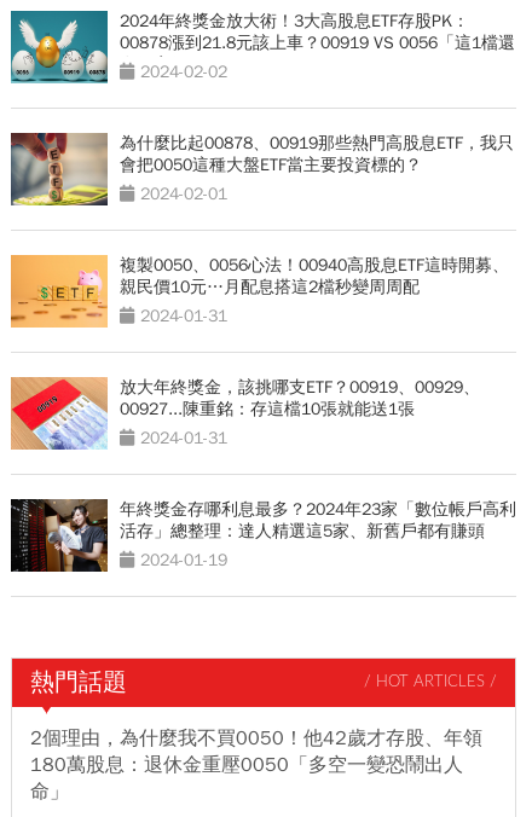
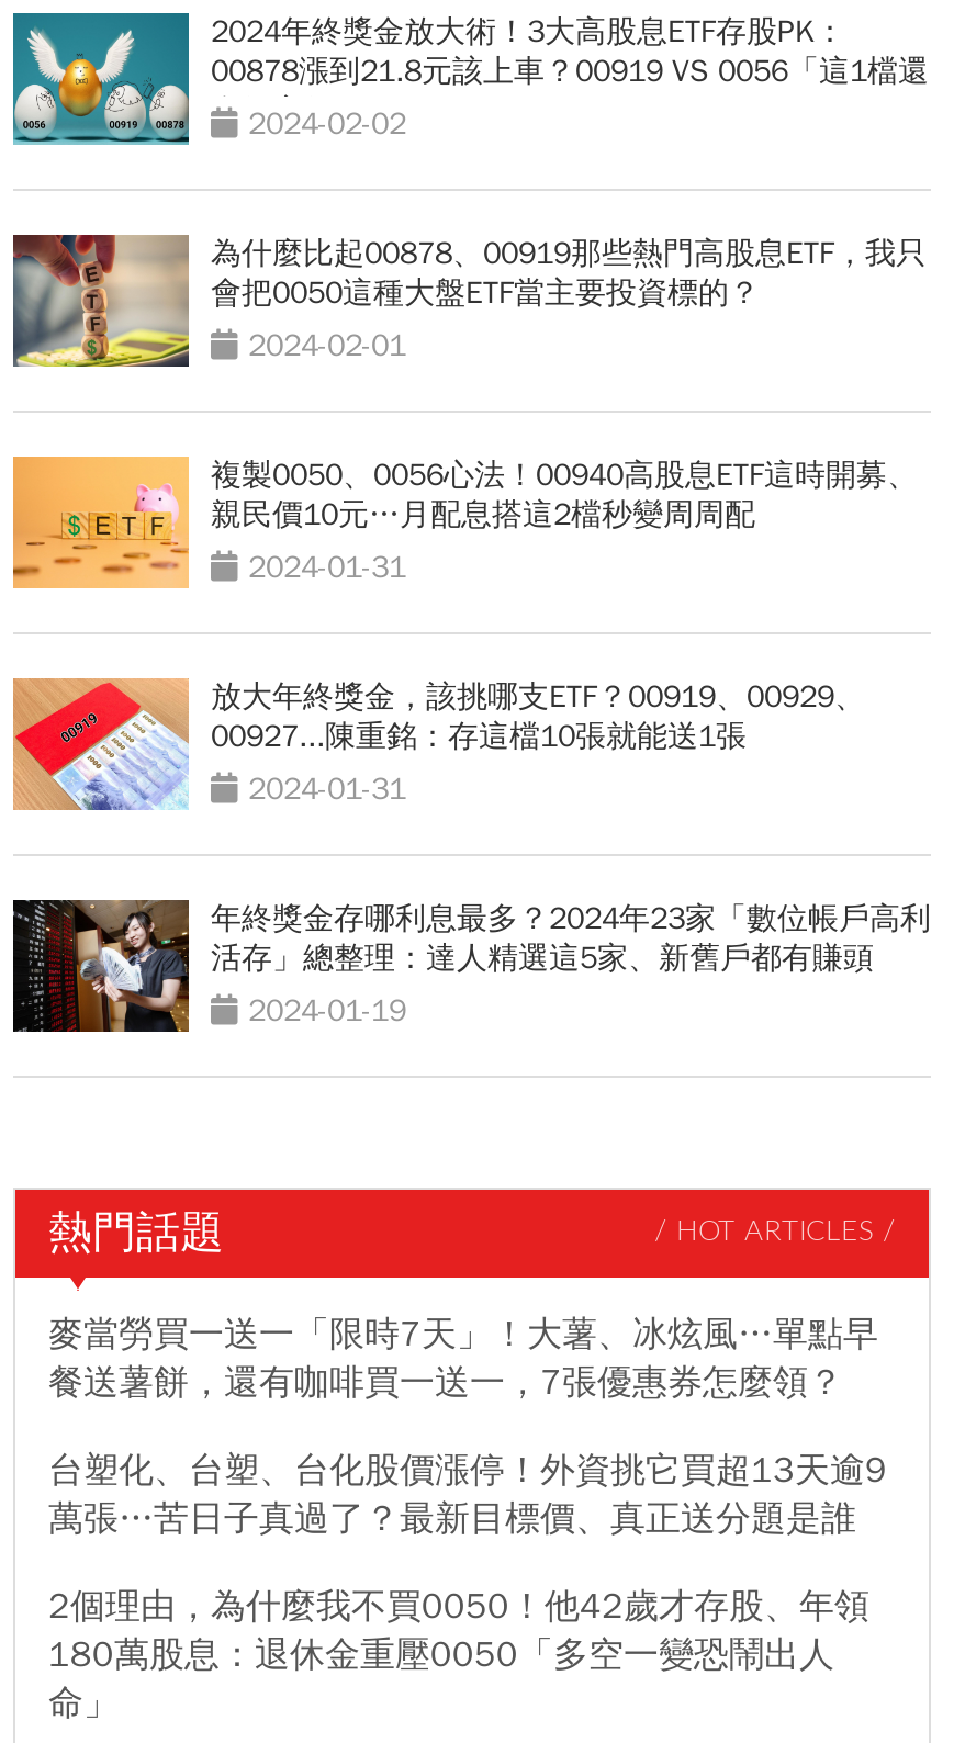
+ 麥當勞買一送一「限時7天」！大薯、冰炫風…單點早
+ 餐送薯餅，還有咖啡買一送一，7張優惠券怎麼領？
+ 台塑化、台塑、台化股價漲停！外資挑它買超13天逾9
+ 萬張…苦日子真過了？最新目標價、真正送分題是誰
